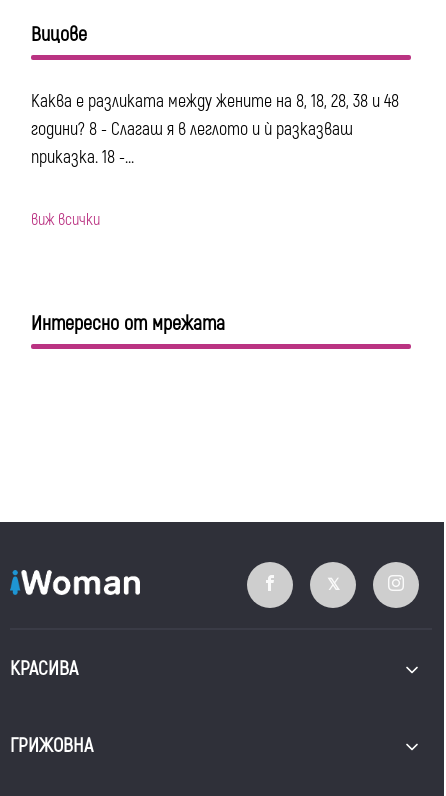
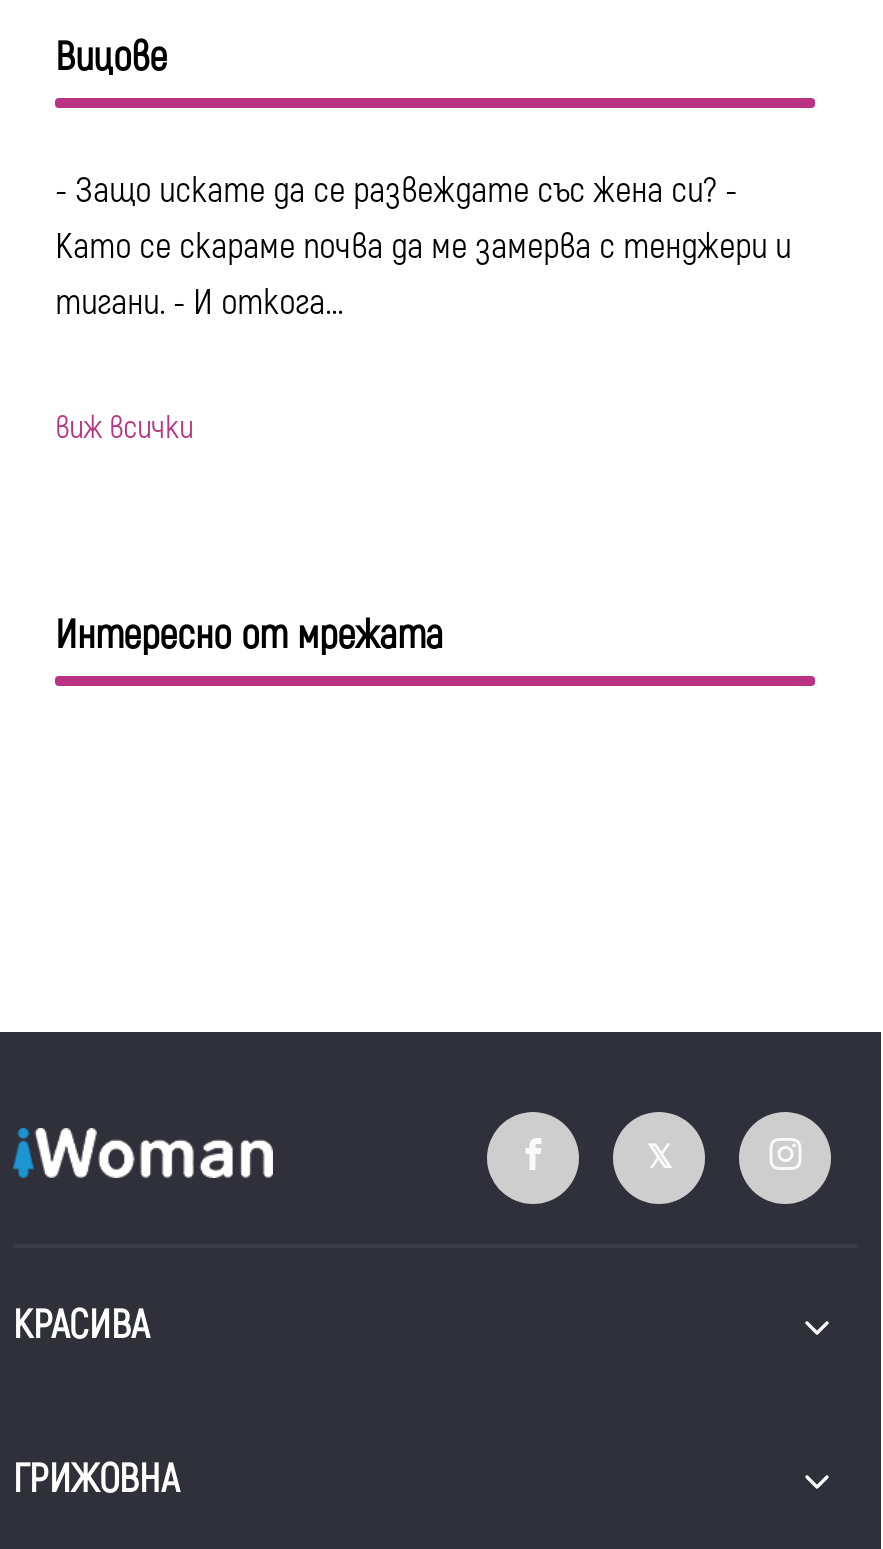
- Каква е разликата между жените на 8, 18, 28, 38 и 48
- години? 8 - Слагаш я в леглото и ѝ разказваш
- приказка. 18 -...
+ - Защо искате да се развеждате със жена си? -
+ Като се скараме почва да ме замерва с тенджери и
+ тигани. - И откога...
